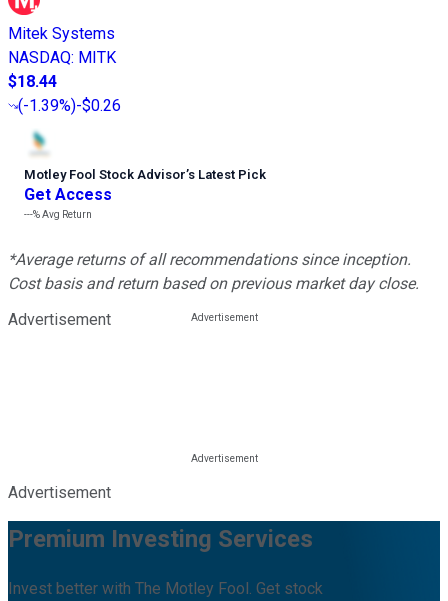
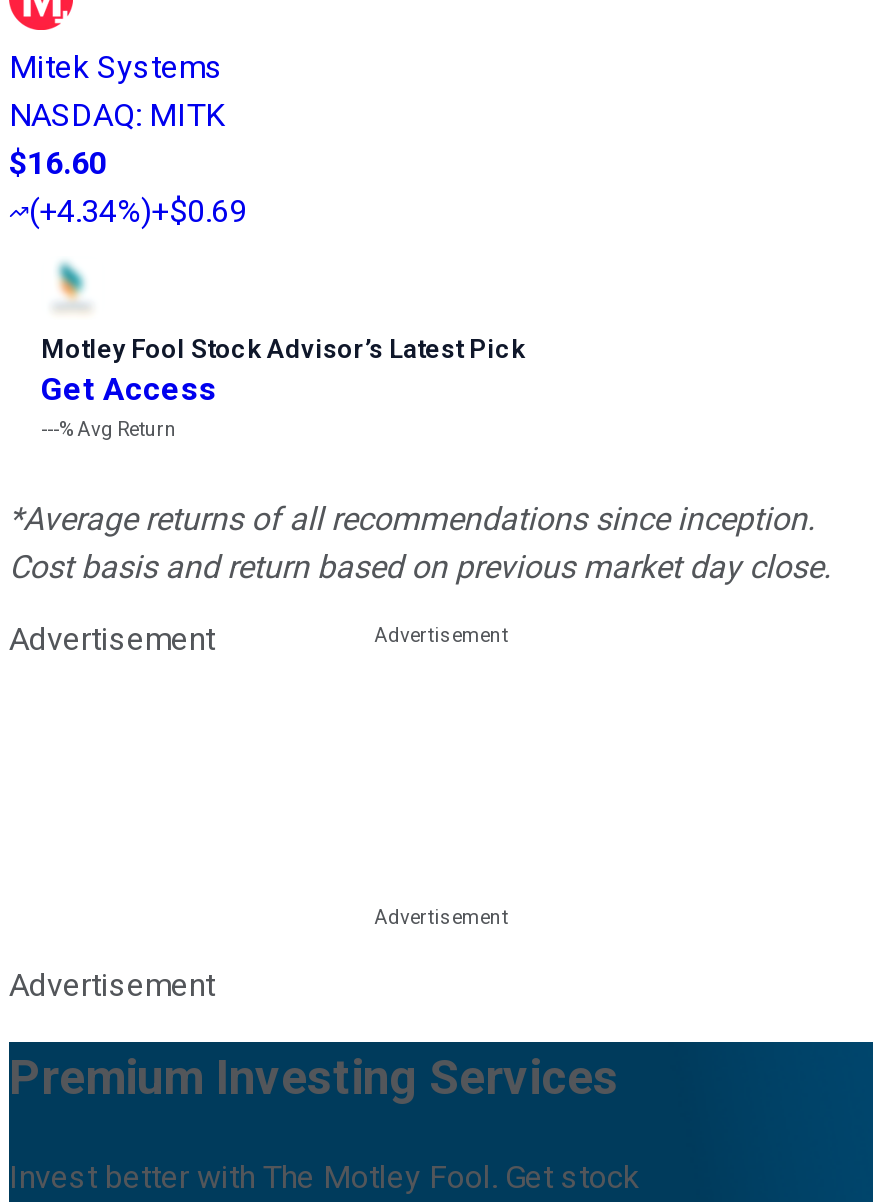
- $18.44
+ $16.60

- (-1.39%)-$0.26
+ (+4.34%)+$0.69
